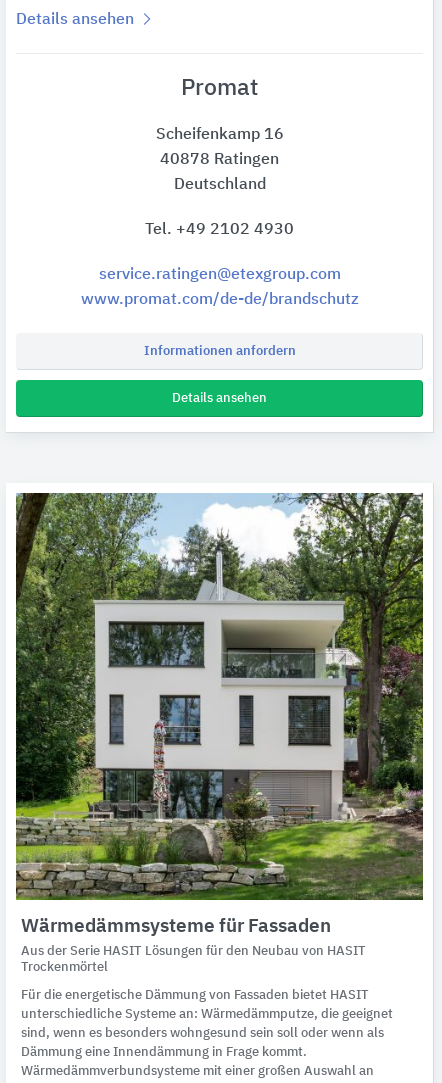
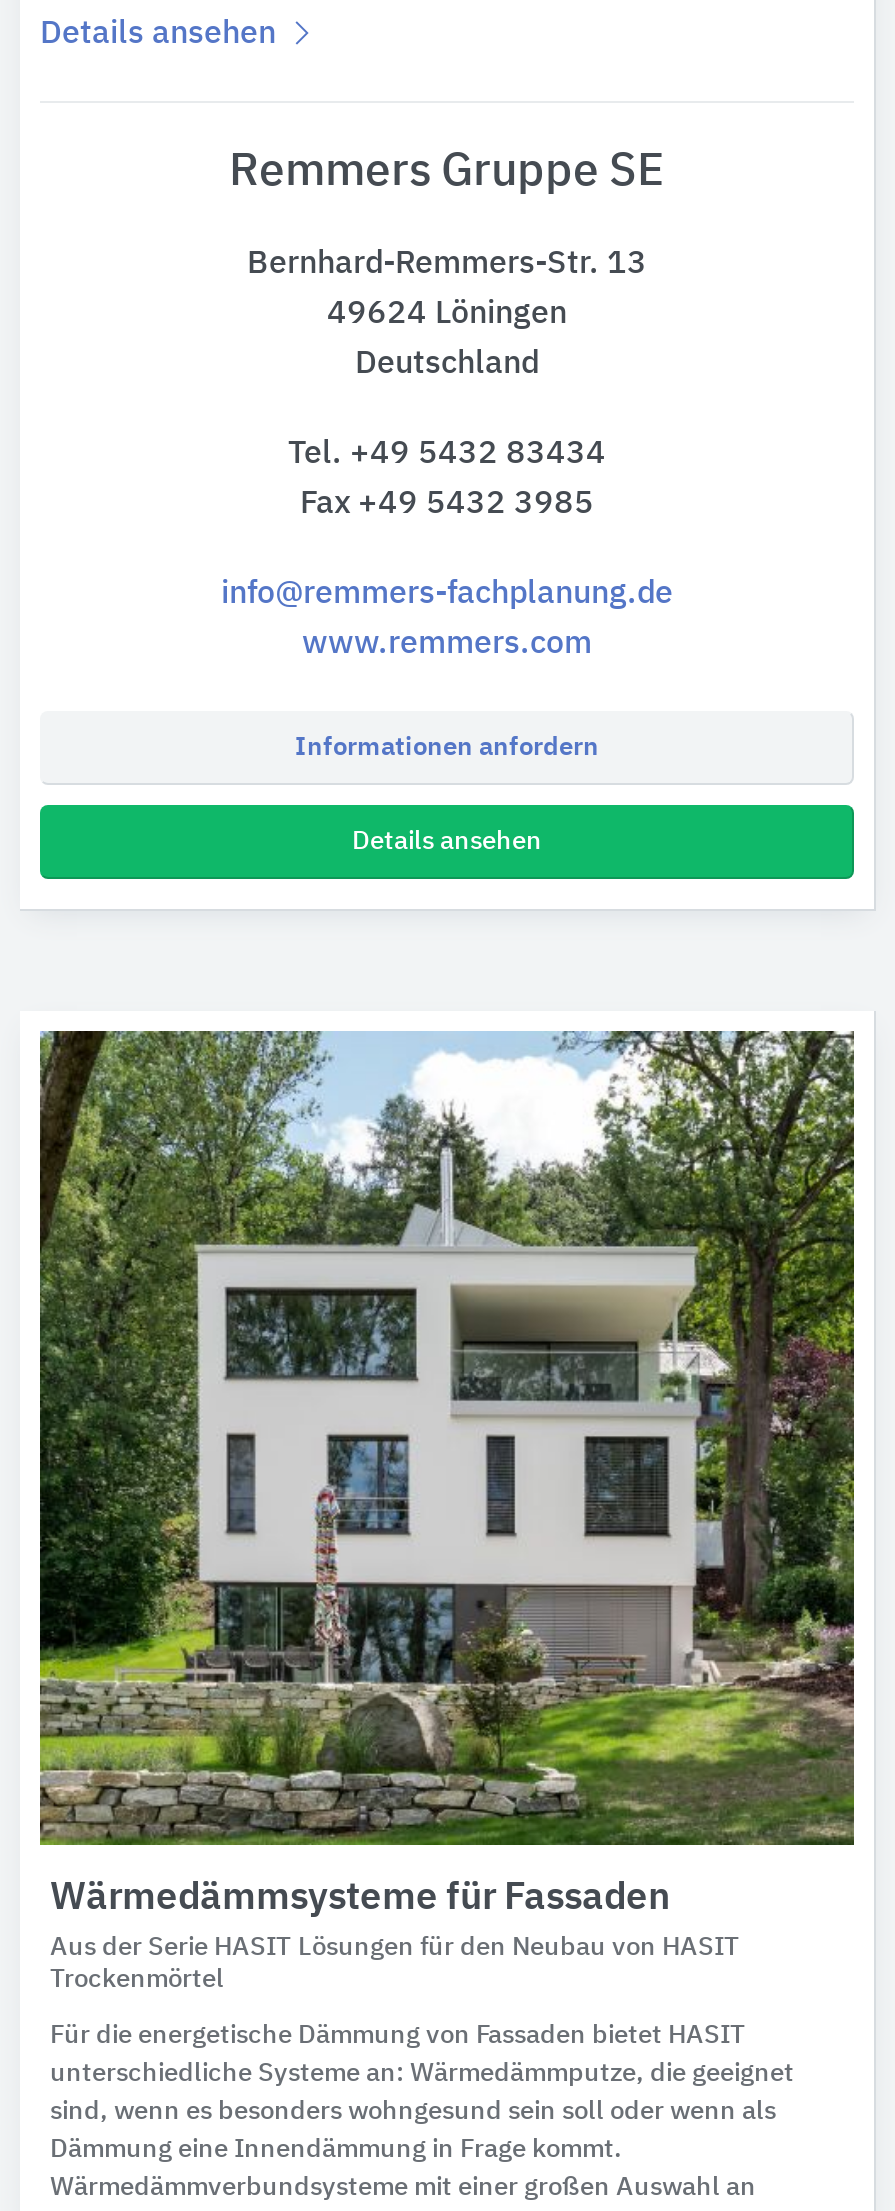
- Promat
+ Remmers Gruppe SE

- Scheifenkamp 16
+ Bernhard-Remmers-Str. 13

- 40878 Ratingen
+ 49624 Löningen

- Tel. +49 2102 4930
- service.ratingen@etexgroup.com
- www.promat.com/de-de/brandschutz
+ Tel. +49 5432 83434
+ Fax +49 5432 3985
+ info@remmers-fachplanung.de
+ www.remmers.com
